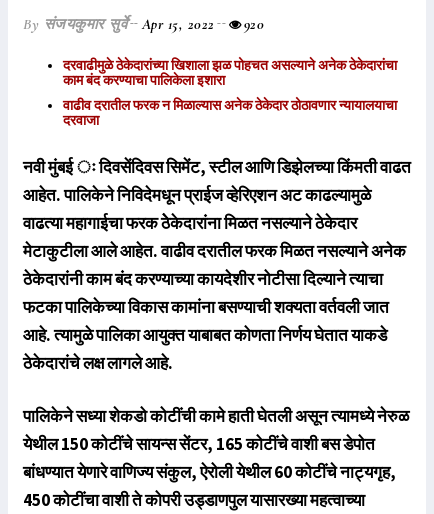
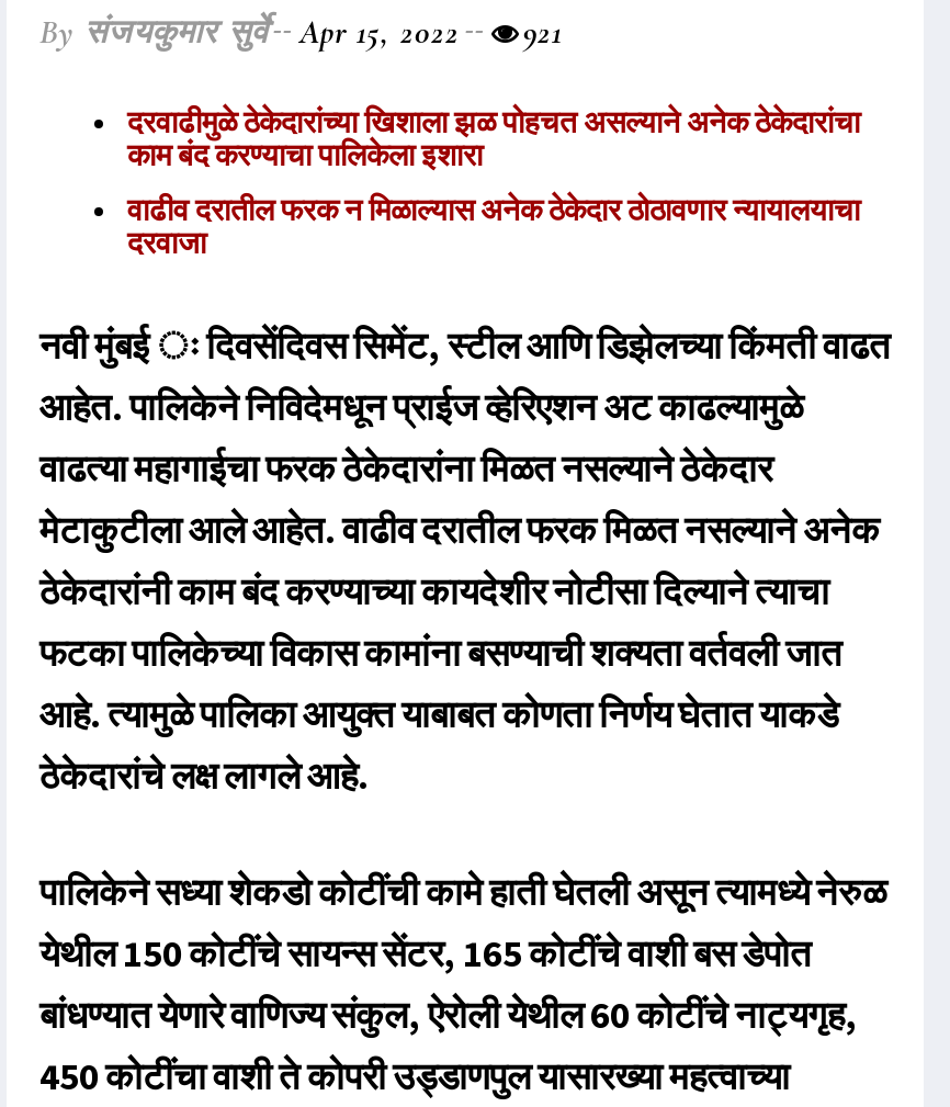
- By संजयकुमार सुर्वे Apr 15, 2022 920
+ By संजयकुमार सुर्वे Apr 15, 2022 921
